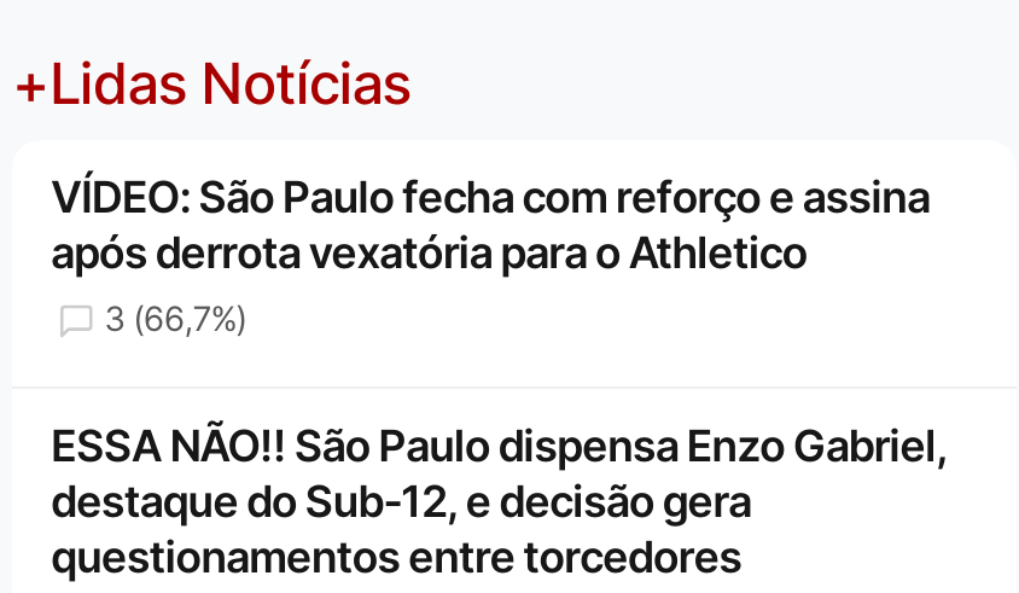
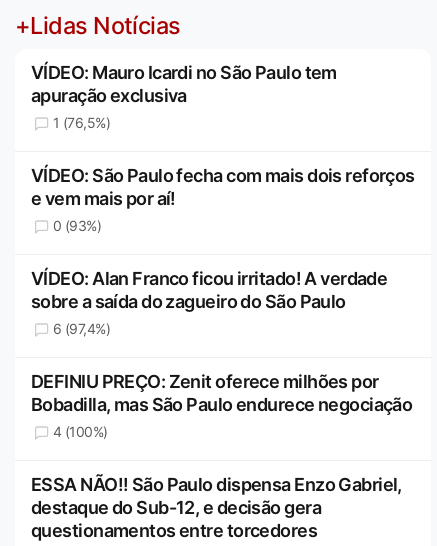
- VÍDEO: São Paulo fecha com reforço e assina
- após derrota vexatória para o Athletico
- 3 (66,7%)
+ VÍDEO: Mauro Icardi no São Paulo tem
+ apuração exclusiva
+ 1 (76,5%)
+ VÍDEO: São Paulo fecha com mais dois reforços
+ e vem mais por aí!
+ 0 (93%)
+ VÍDEO: Alan Franco ficou irritado! A verdade
+ sobre a saída do zagueiro do São Paulo
+ 6 (97,4%)
+ DEFINIU PREÇO: Zenit oferece milhões por
+ Bobadilla, mas São Paulo endurece negociação
+ 4 (100%)
